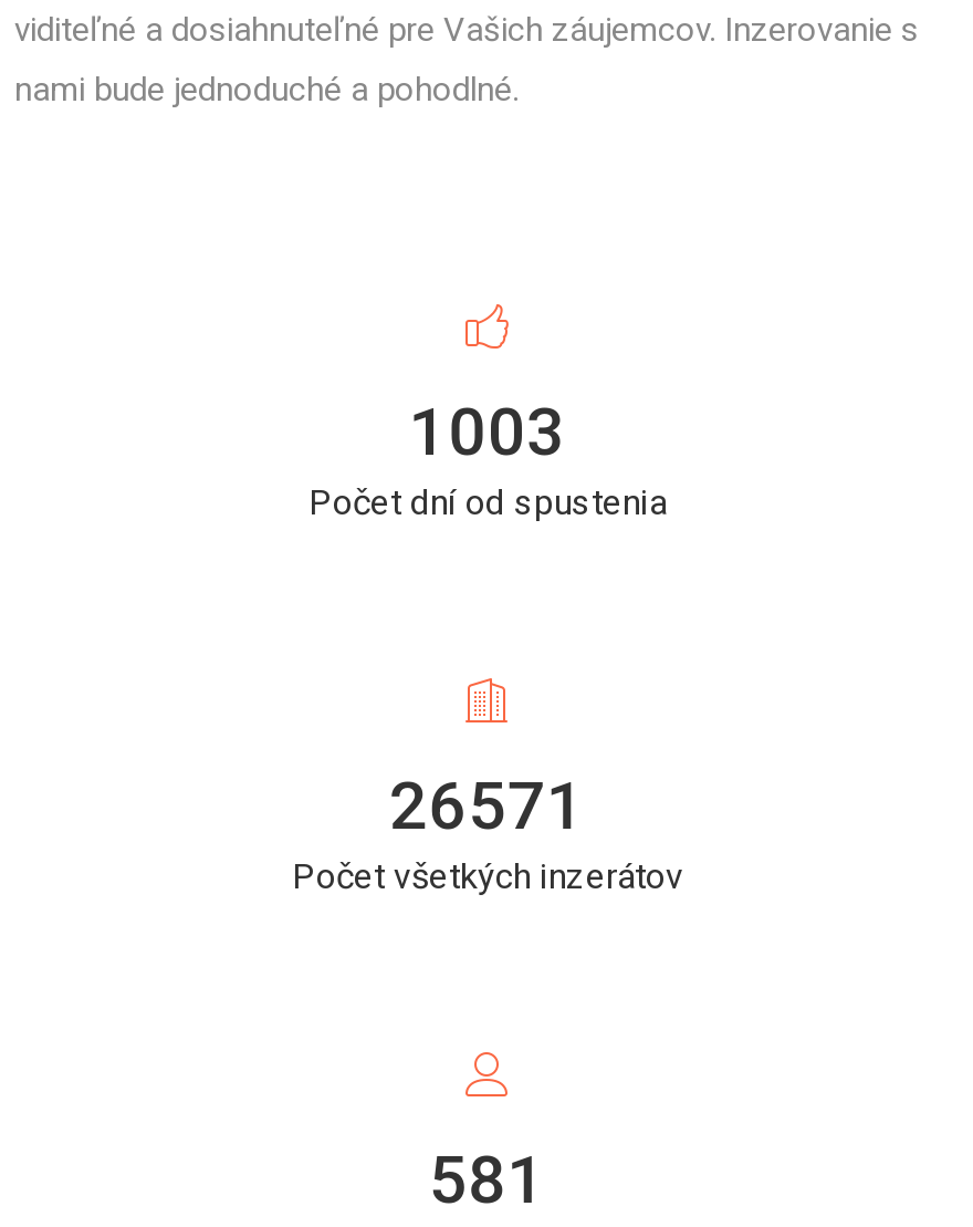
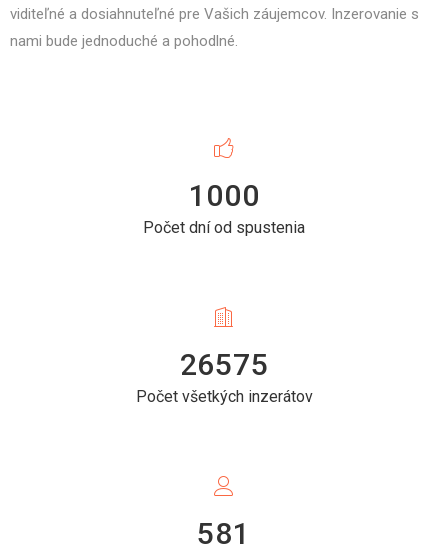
- 1003
+ 1000

- 26571
+ 26575
